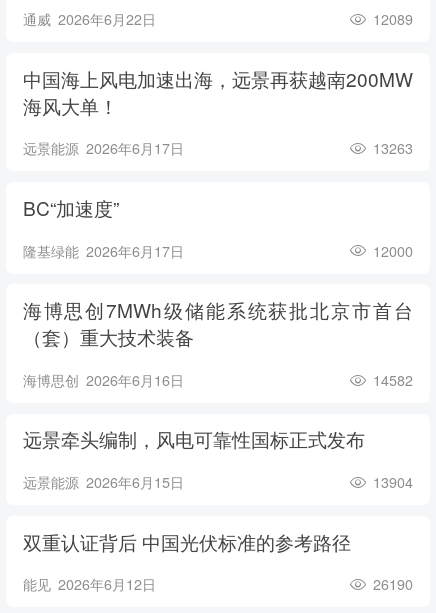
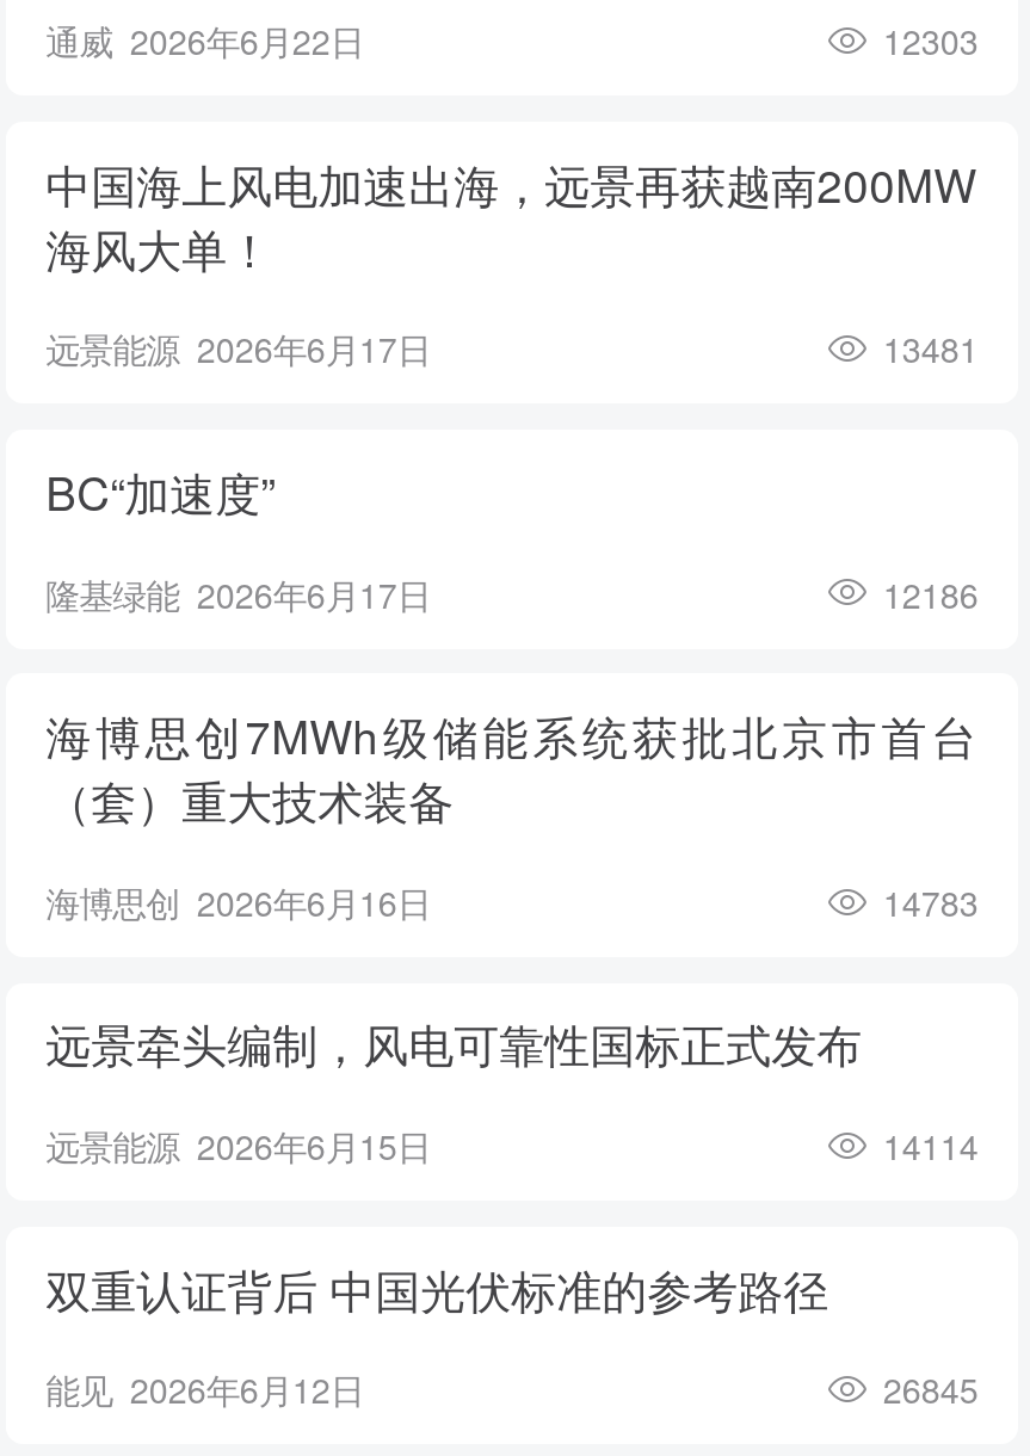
- 12089
+ 12303

- 13263
+ 13481

- 12000
+ 12186

- 14582
+ 14783

- 13904
+ 14114

- 26190
+ 26845
